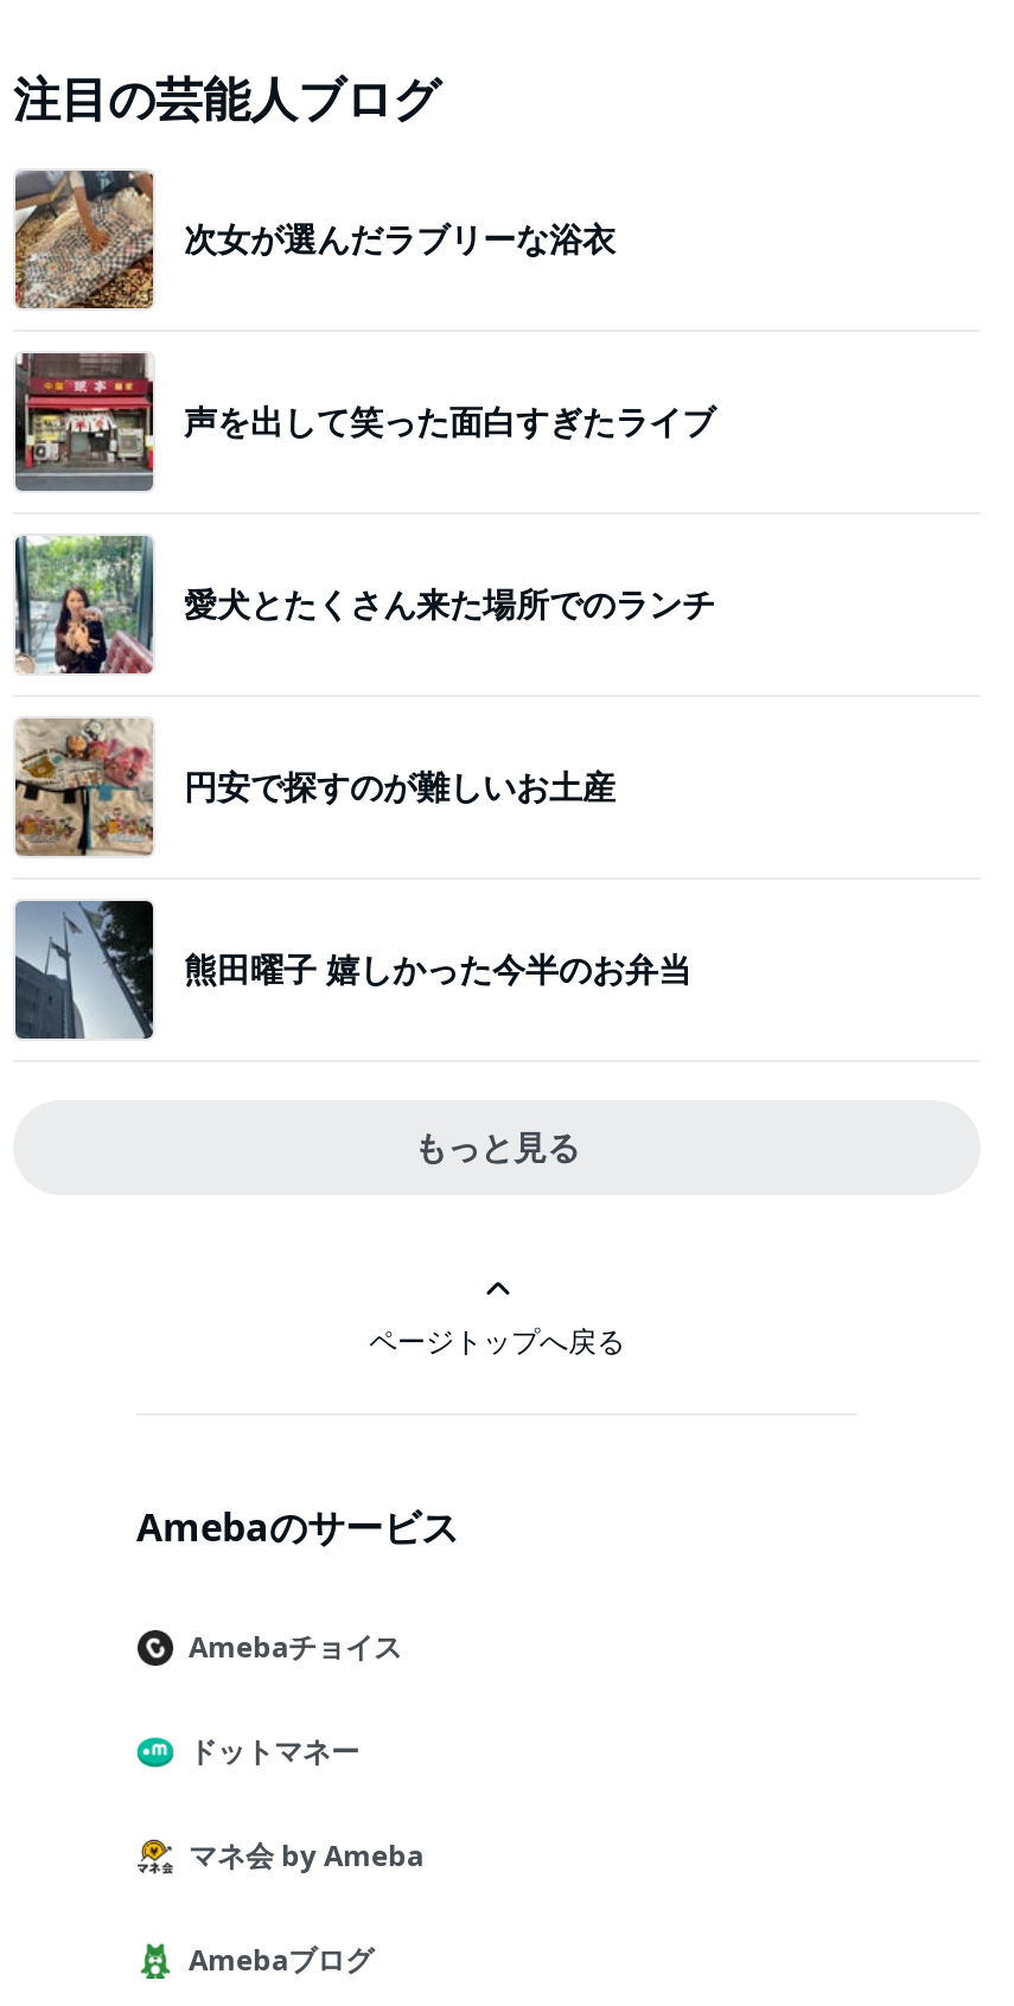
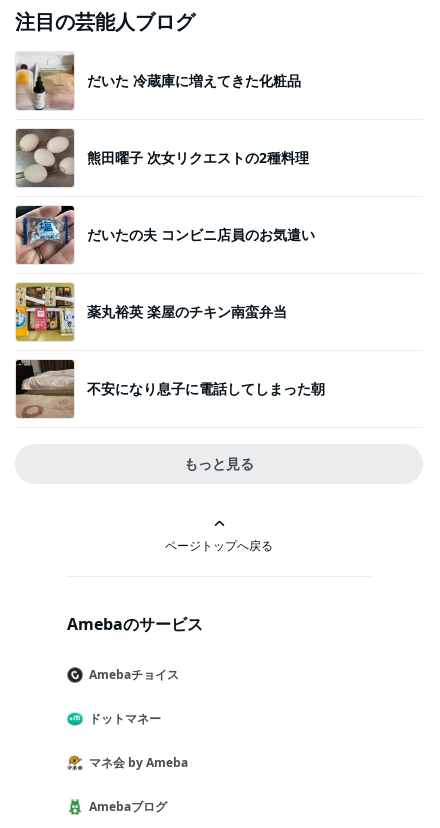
- [image]
- 次女が選んだラブリーな浴衣
+ [image]
+ だいた 冷蔵庫に増えてきた化粧品

- [image]
- 声を出して笑った面白すぎたライブ
+ [image]
+ 熊田曜子 次女リクエストの2種料理

- [image]
- 愛犬とたくさん来た場所でのランチ
+ [image]
+ だいたの夫 コンビニ店員のお気遣い

- [image]
- 円安で探すのが難しいお土産
+ [image]
+ 薬丸裕英 楽屋のチキン南蛮弁当

- [image]
- 熊田曜子 嬉しかった今半のお弁当
+ [image]
+ 不安になり息子に電話してしまった朝
